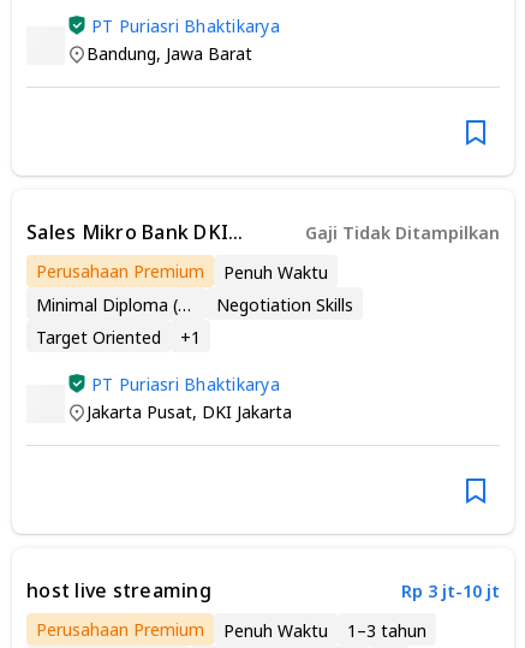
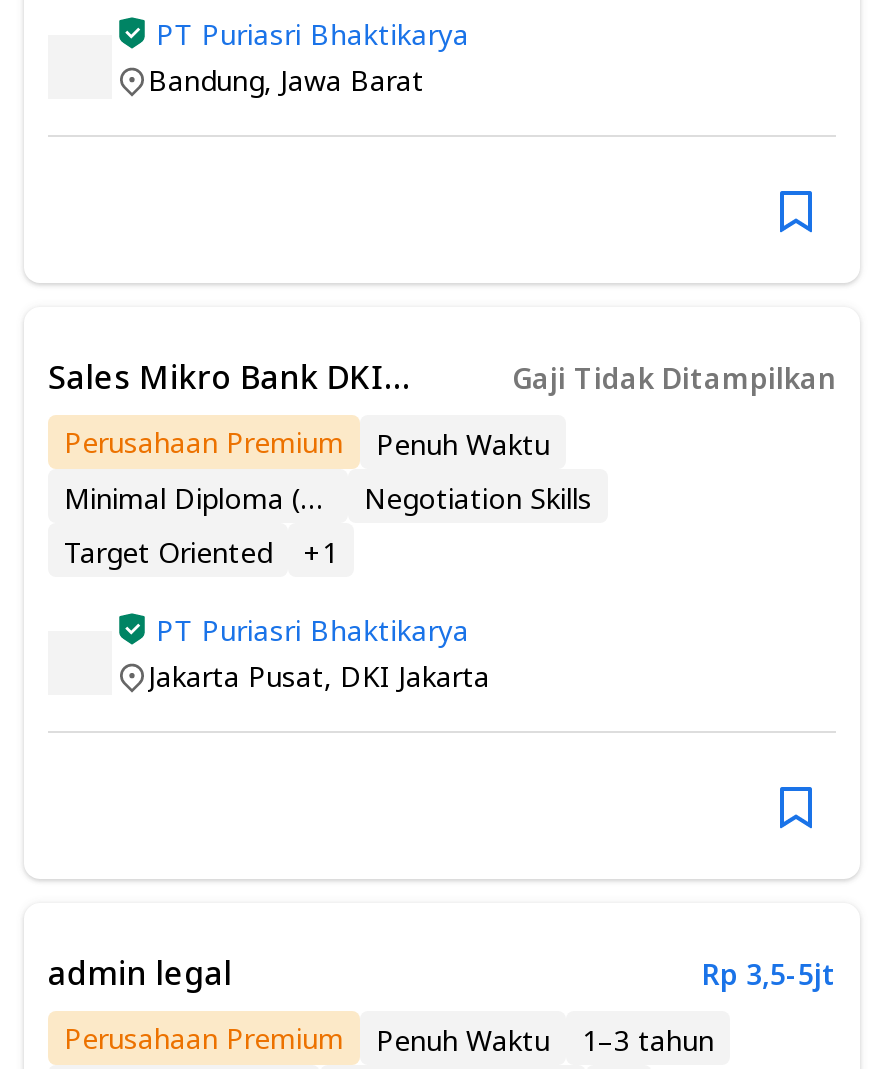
- host live streaming
- Rp 3 jt-10 jt
+ admin legal
+ Rp 3,5-5jt
